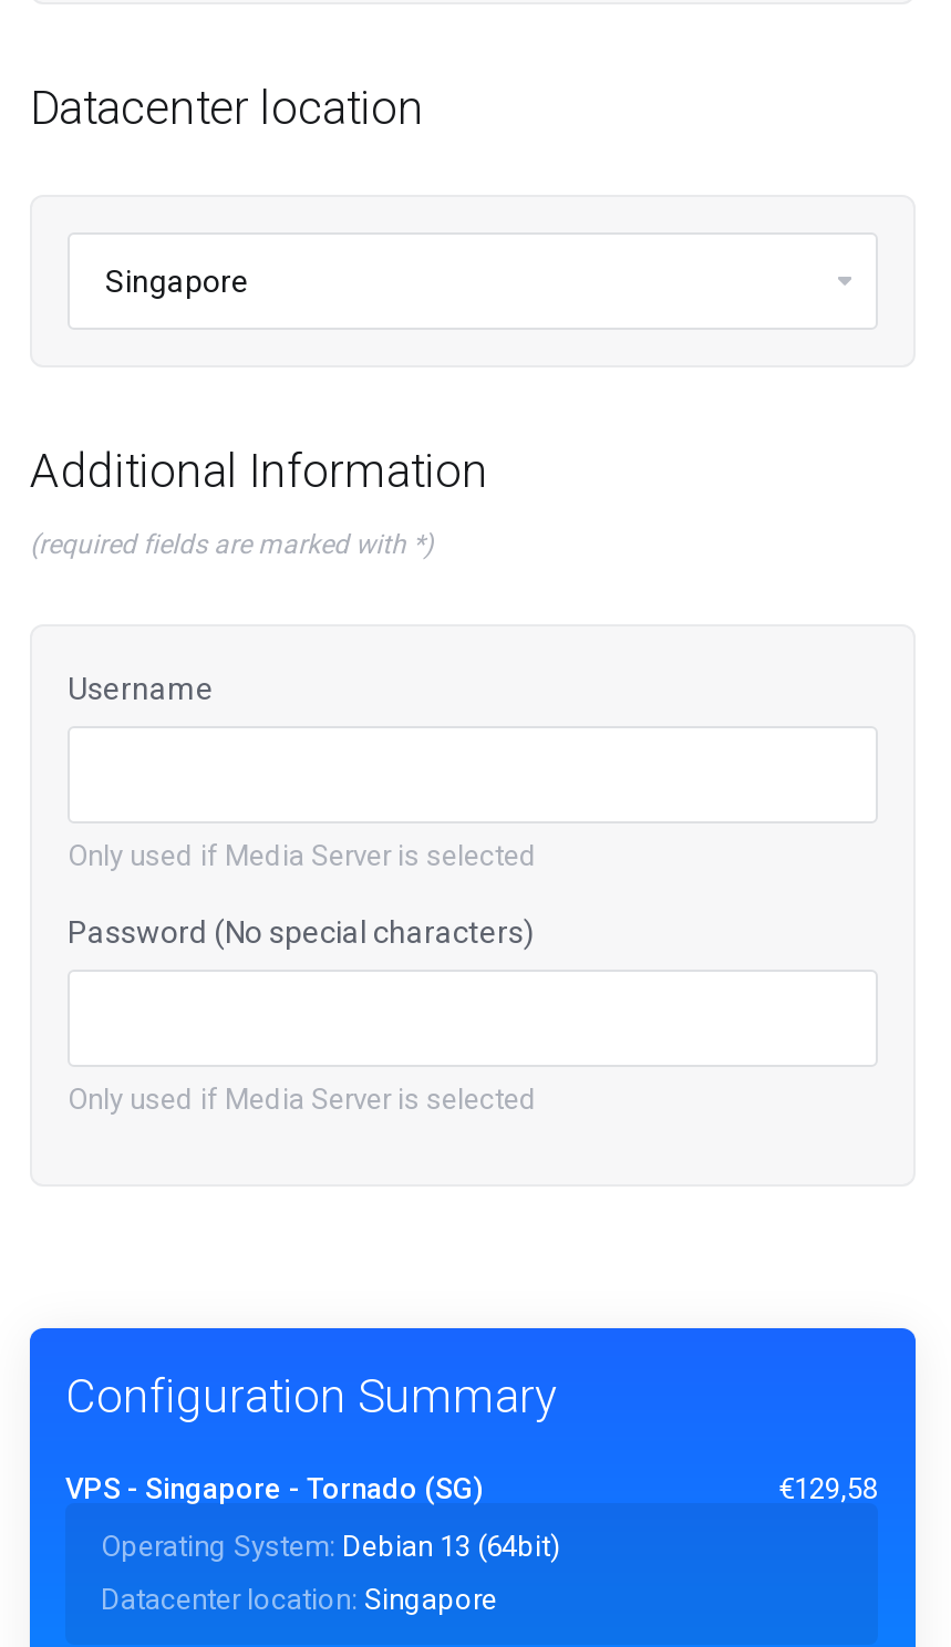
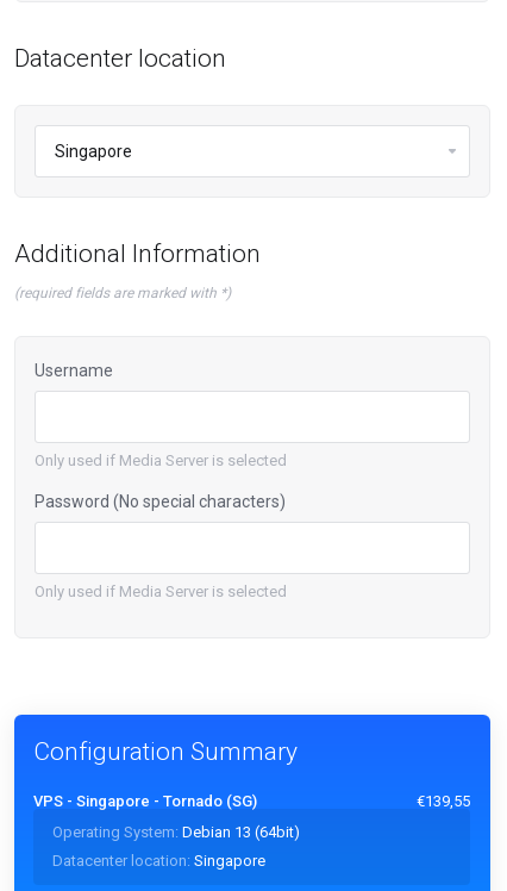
- €129,58
+ €139,55
